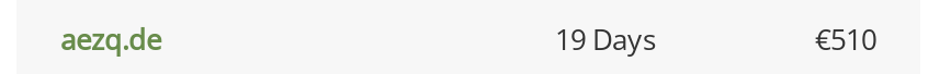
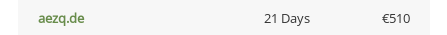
- 19 Days
+ 21 Days
